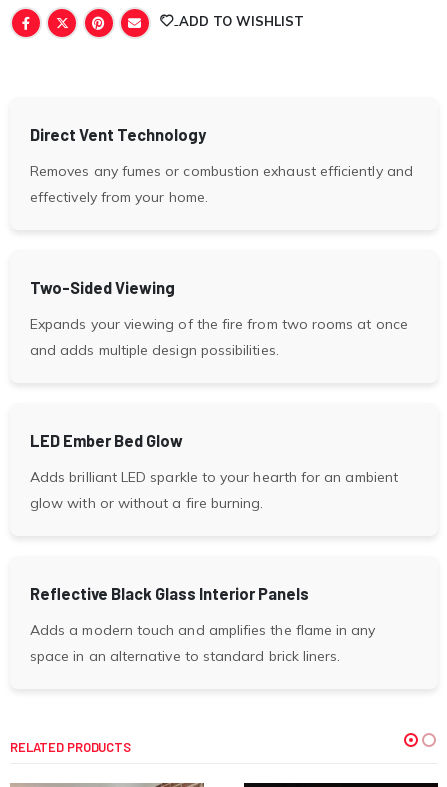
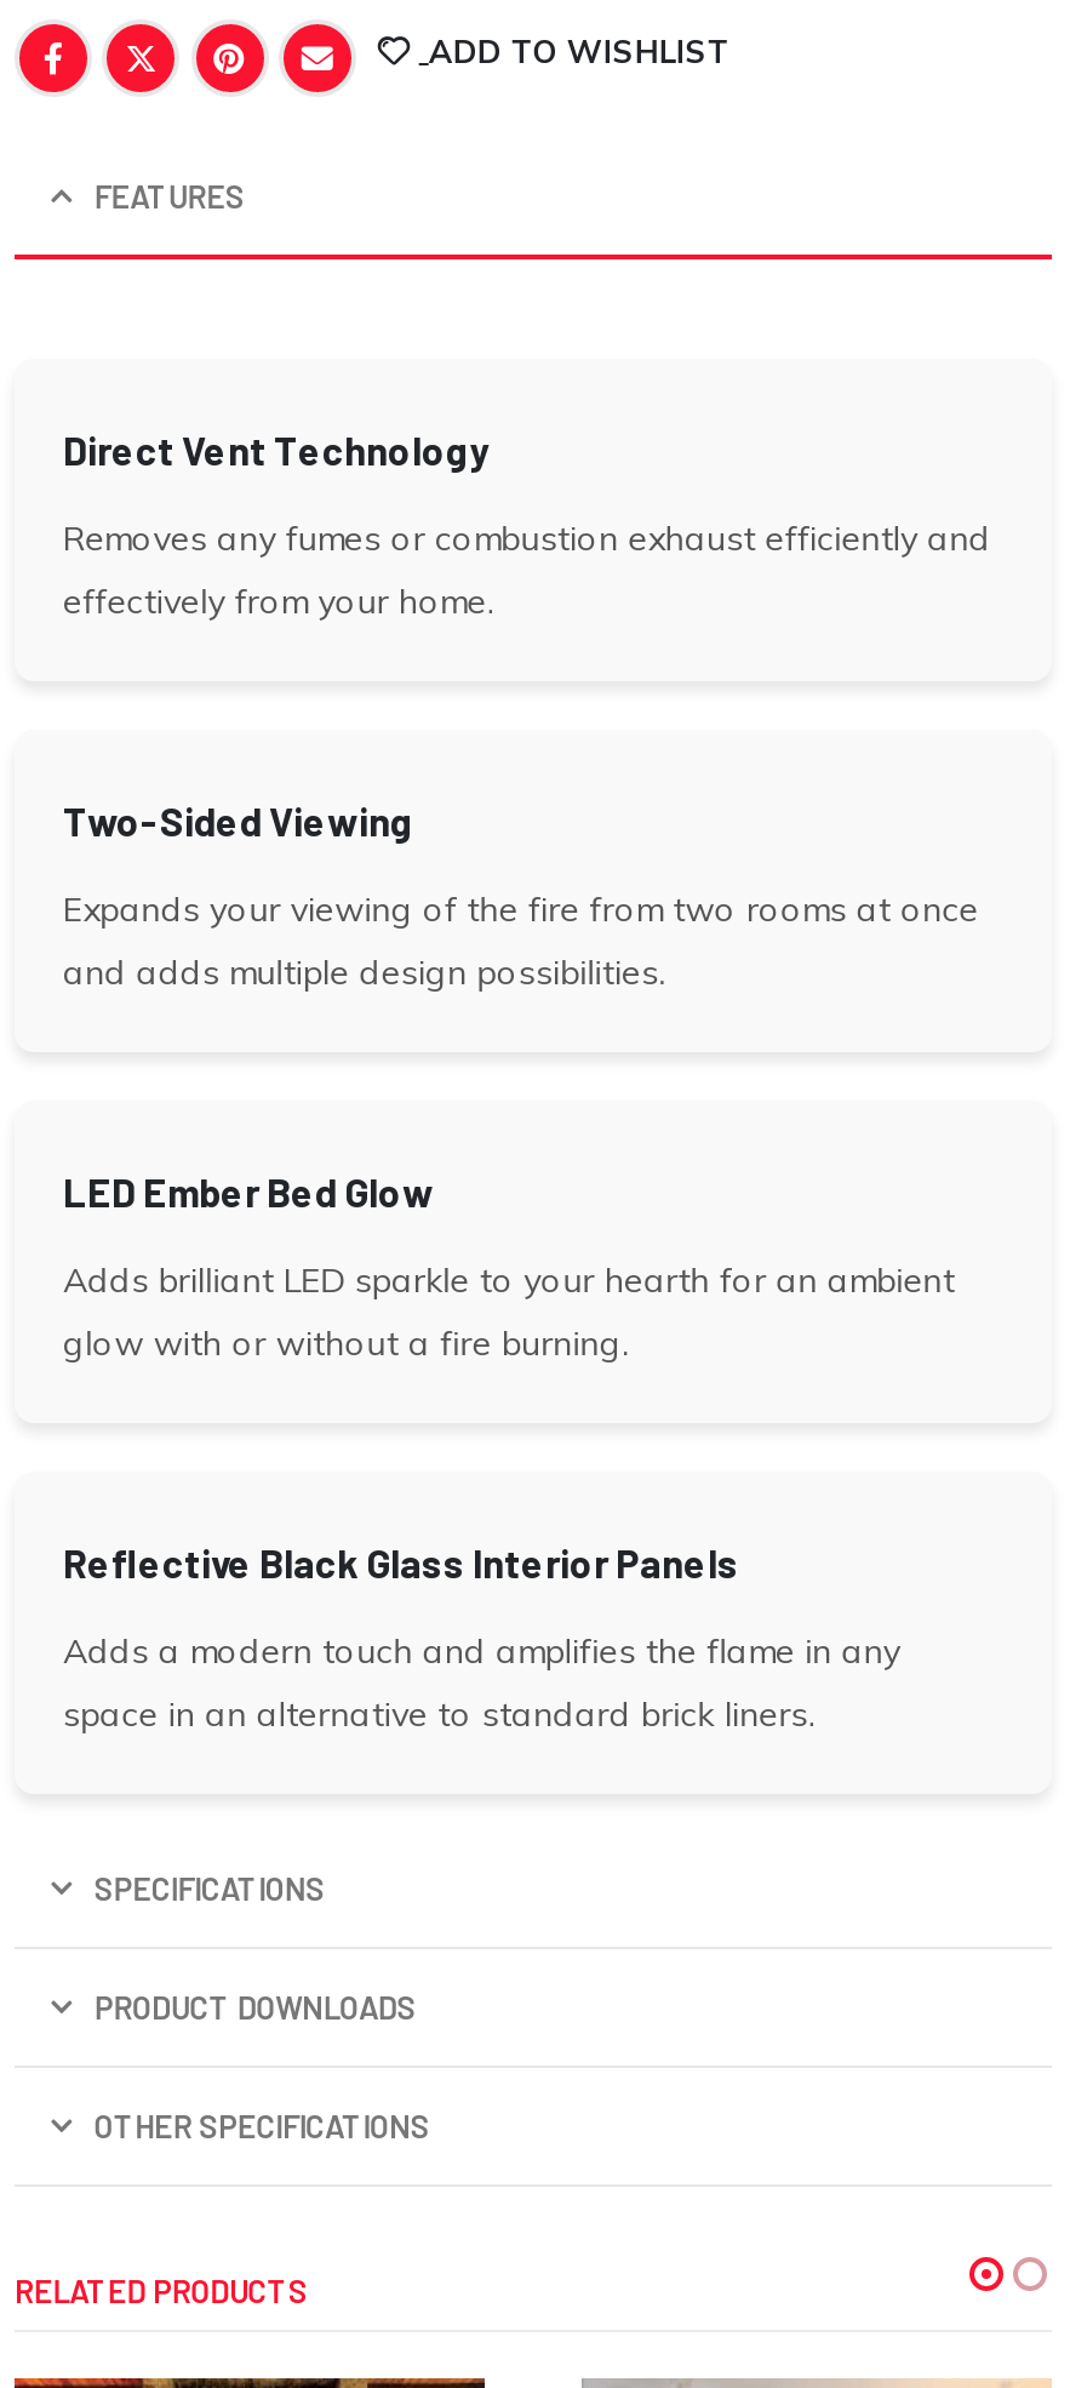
+ FEATURES

+ SPECIFICATIONS
+ PRODUCT DOWNLOADS
+ OTHER SPECIFICATIONS
